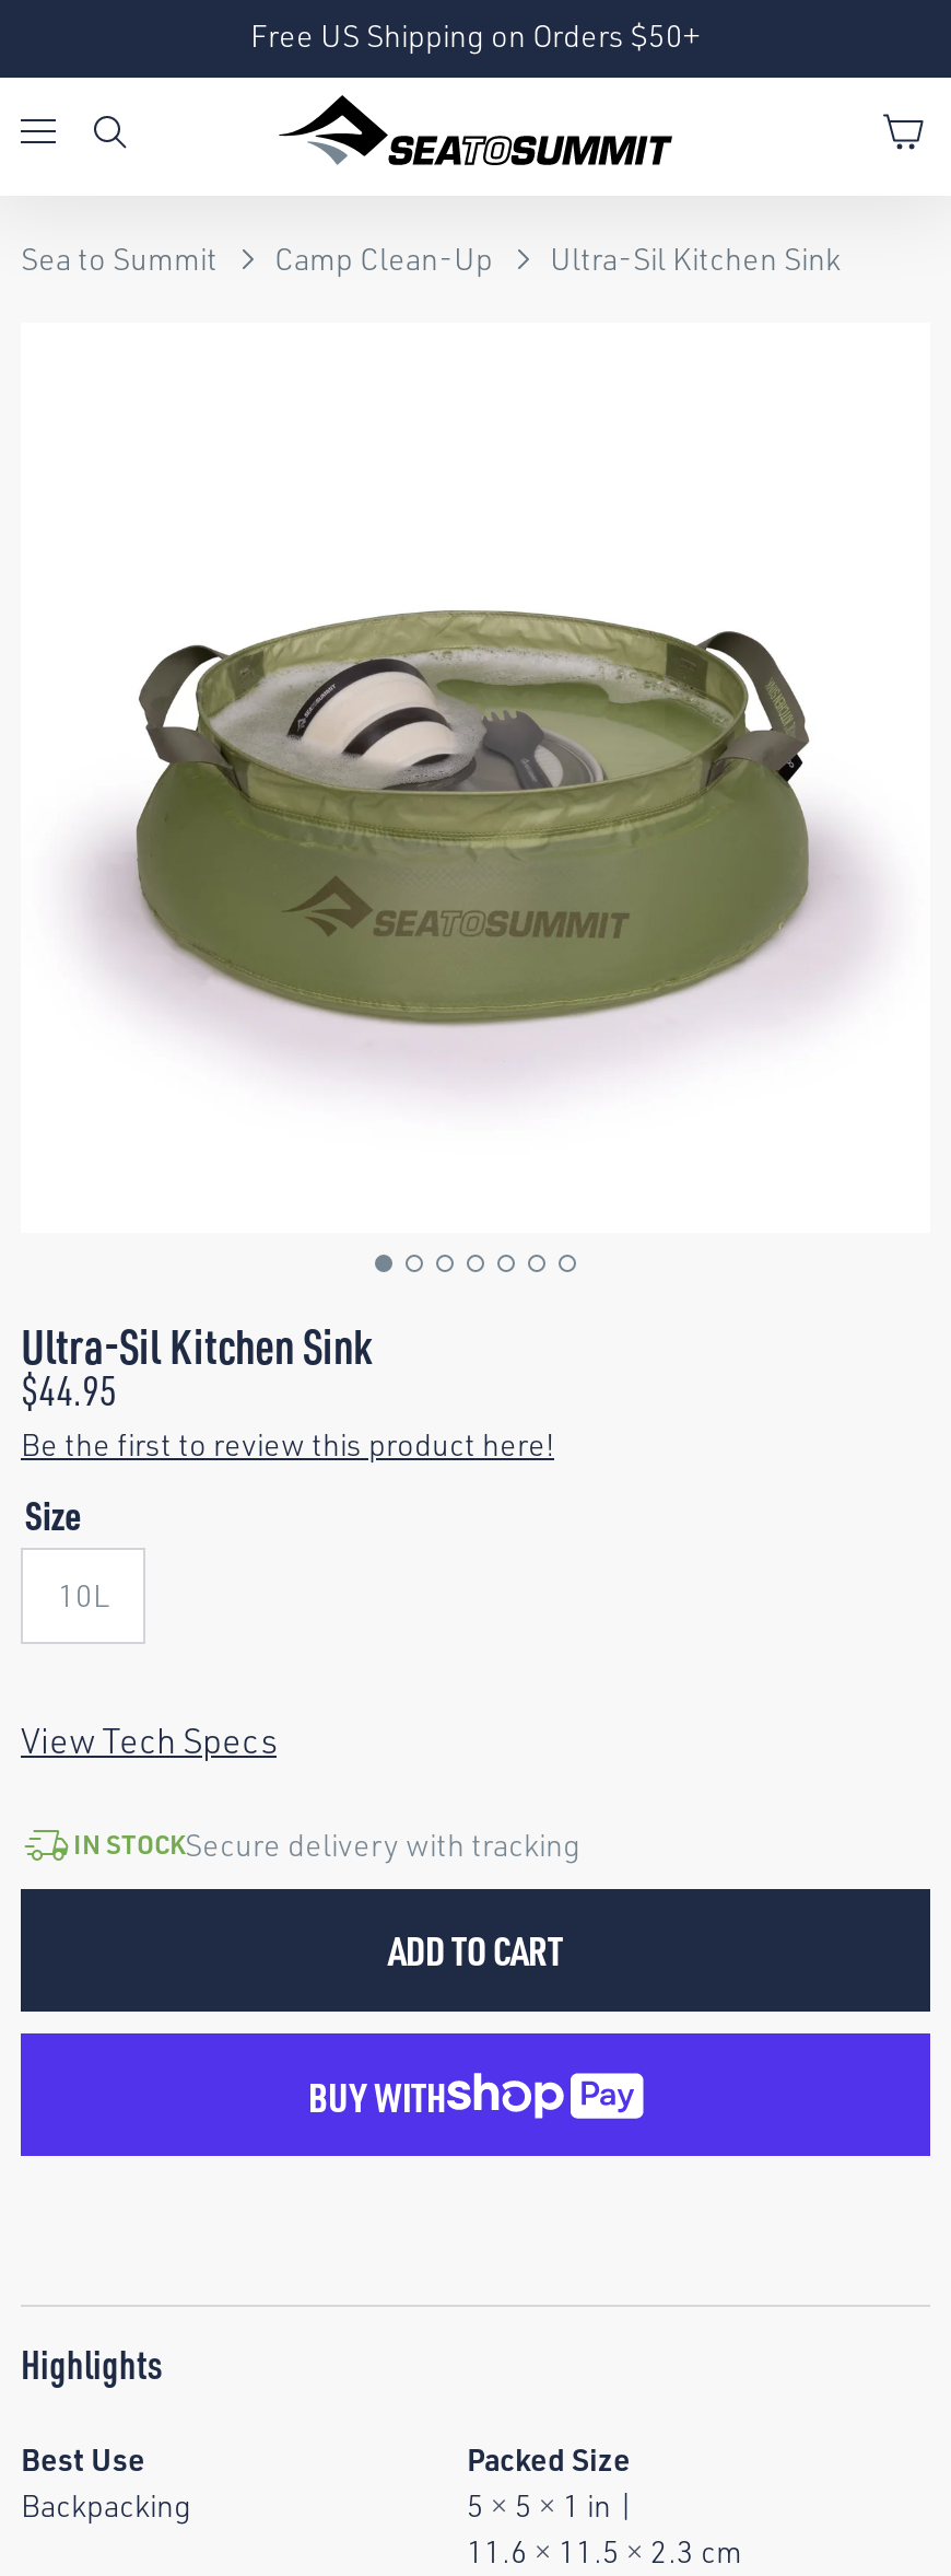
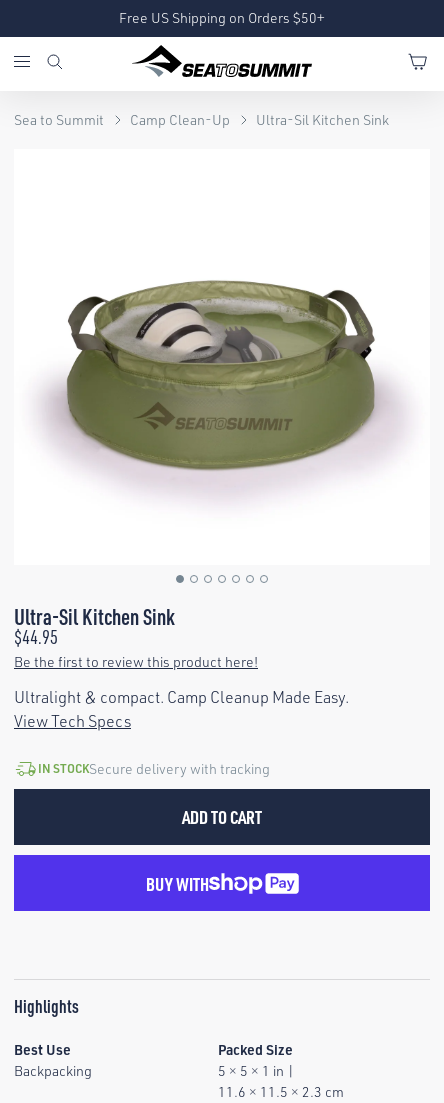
- Size
- 10L
+ Ultralight & compact. Camp Cleanup Made Easy.
